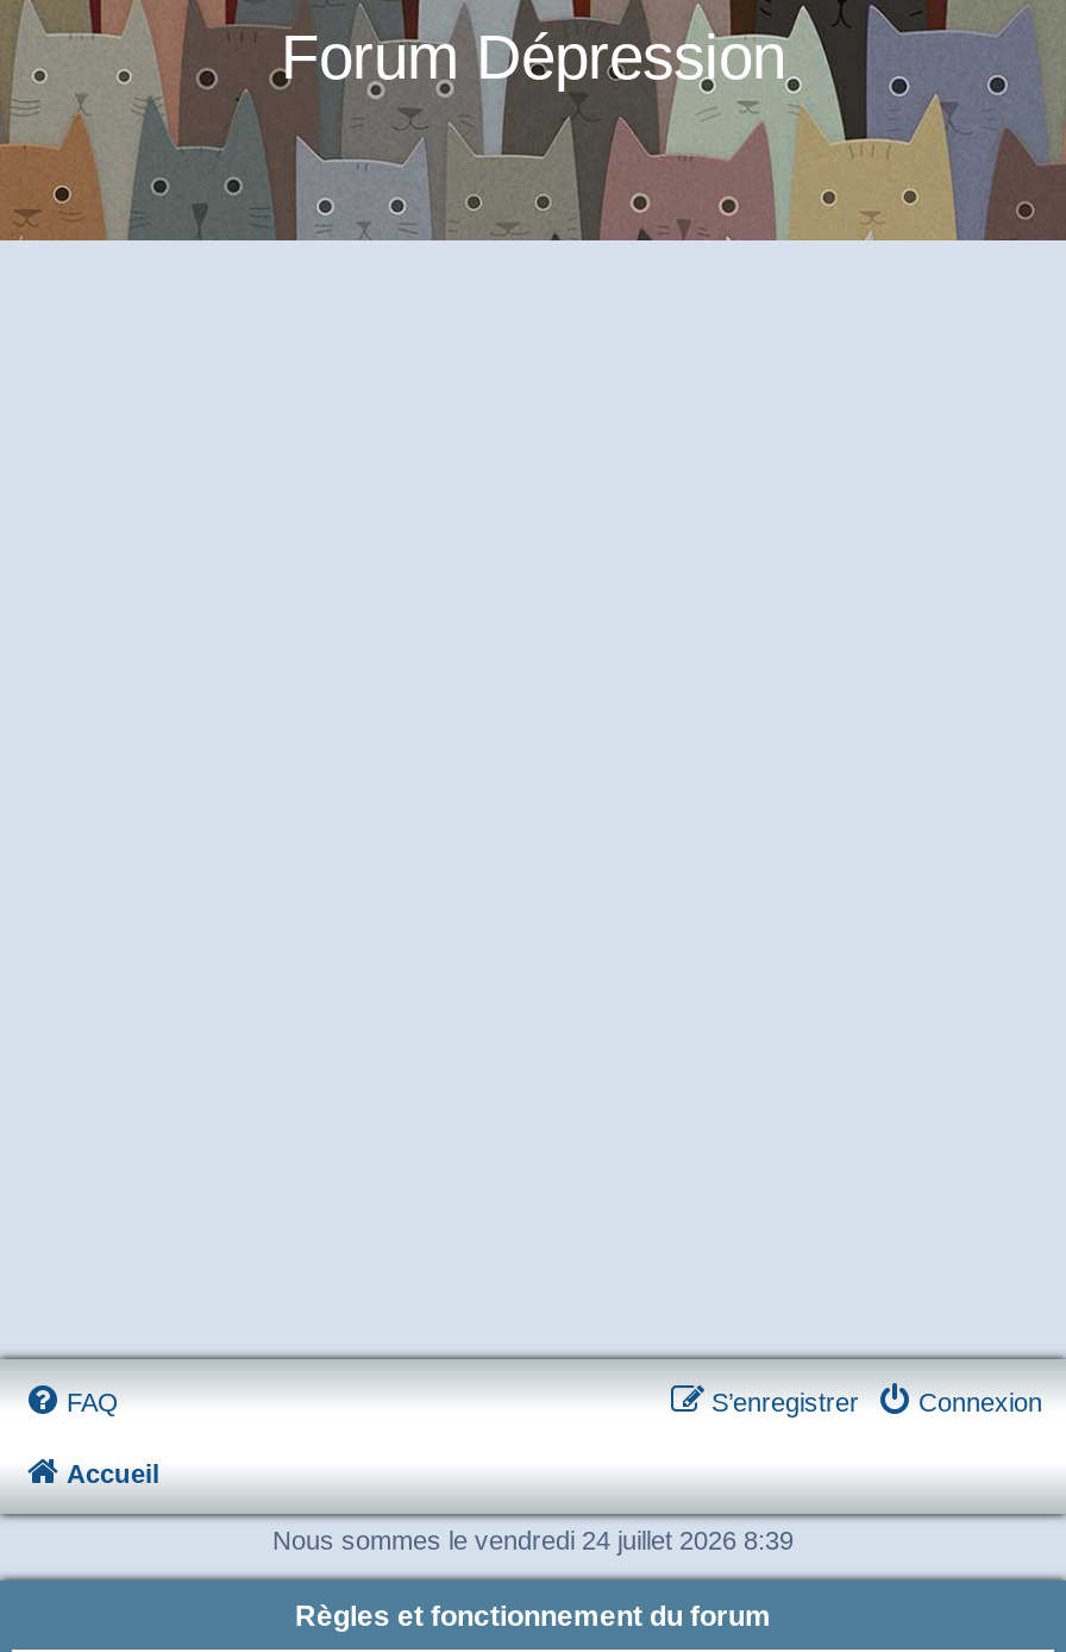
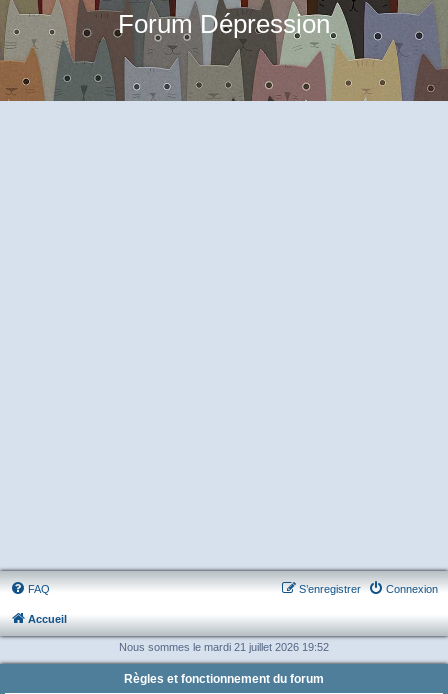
- Nous sommes le vendredi 24 juillet 2026 8:39
+ Nous sommes le mardi 21 juillet 2026 19:52
